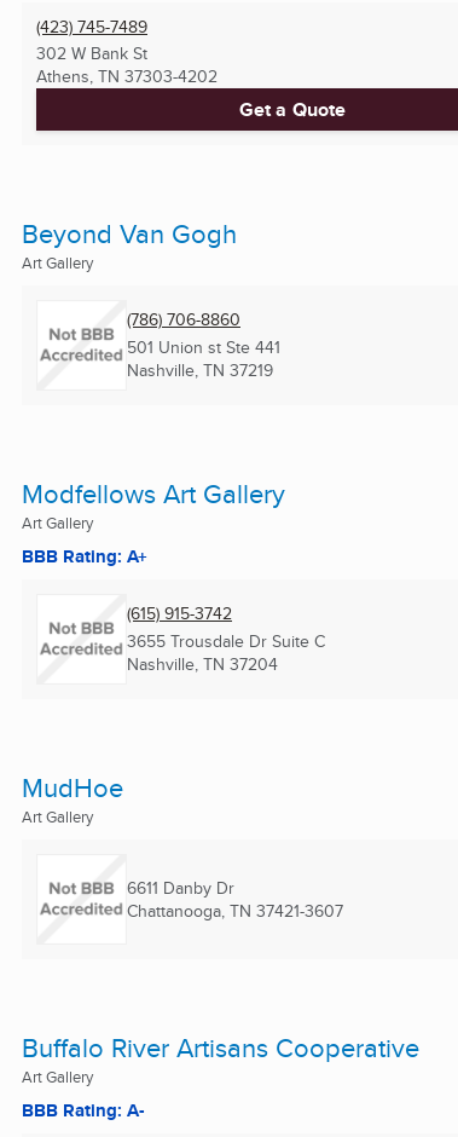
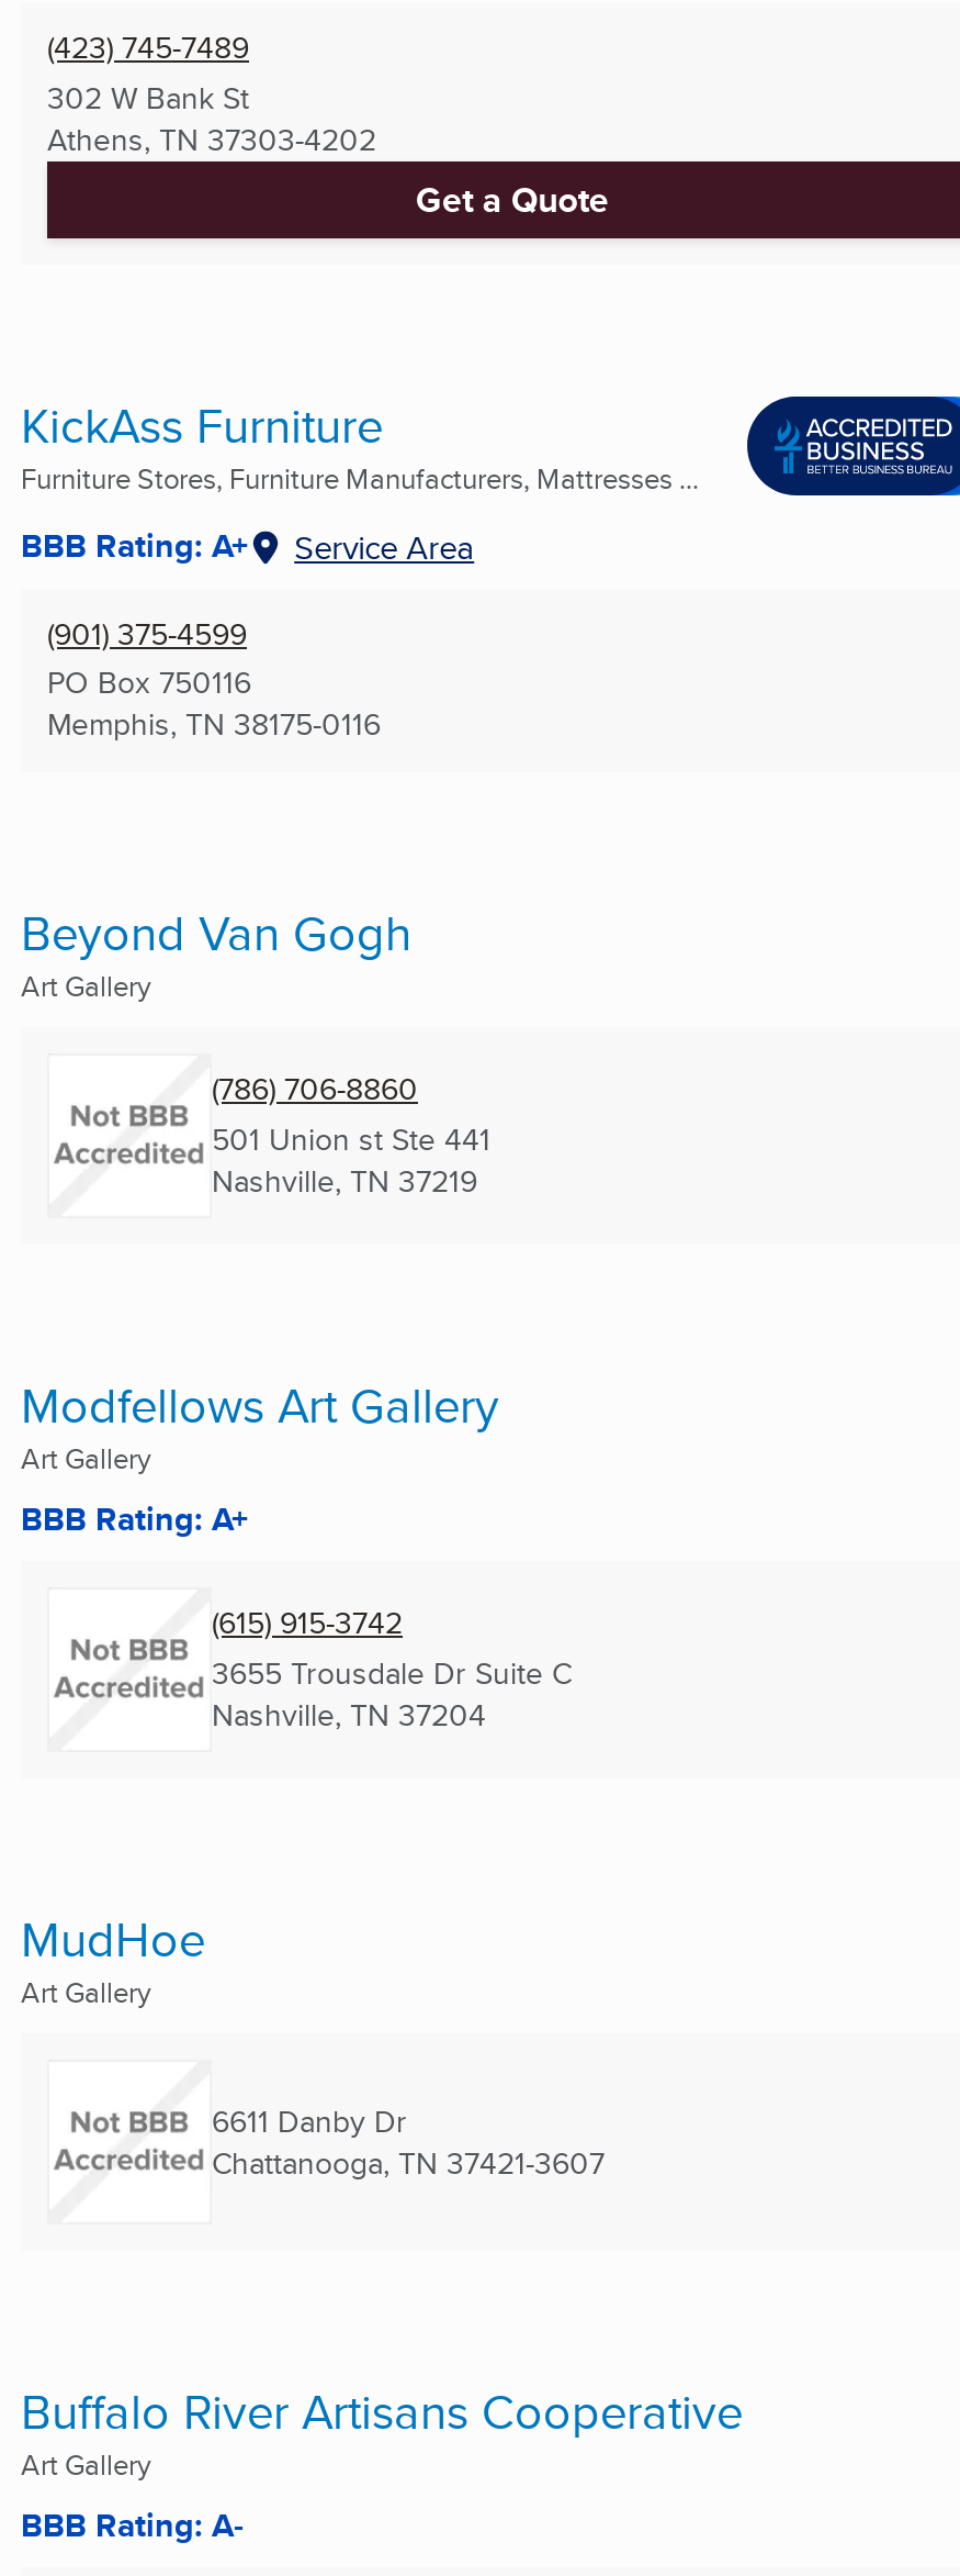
+ [image]
+ KickAss Furniture
+ Furniture Stores, Furniture Manufacturers, Mattresses ...
+ BBB Rating: A+
+ Service Area
+ (901) 375-4599
+ PO Box 750116
+ Memphis, TN 38175-0116
